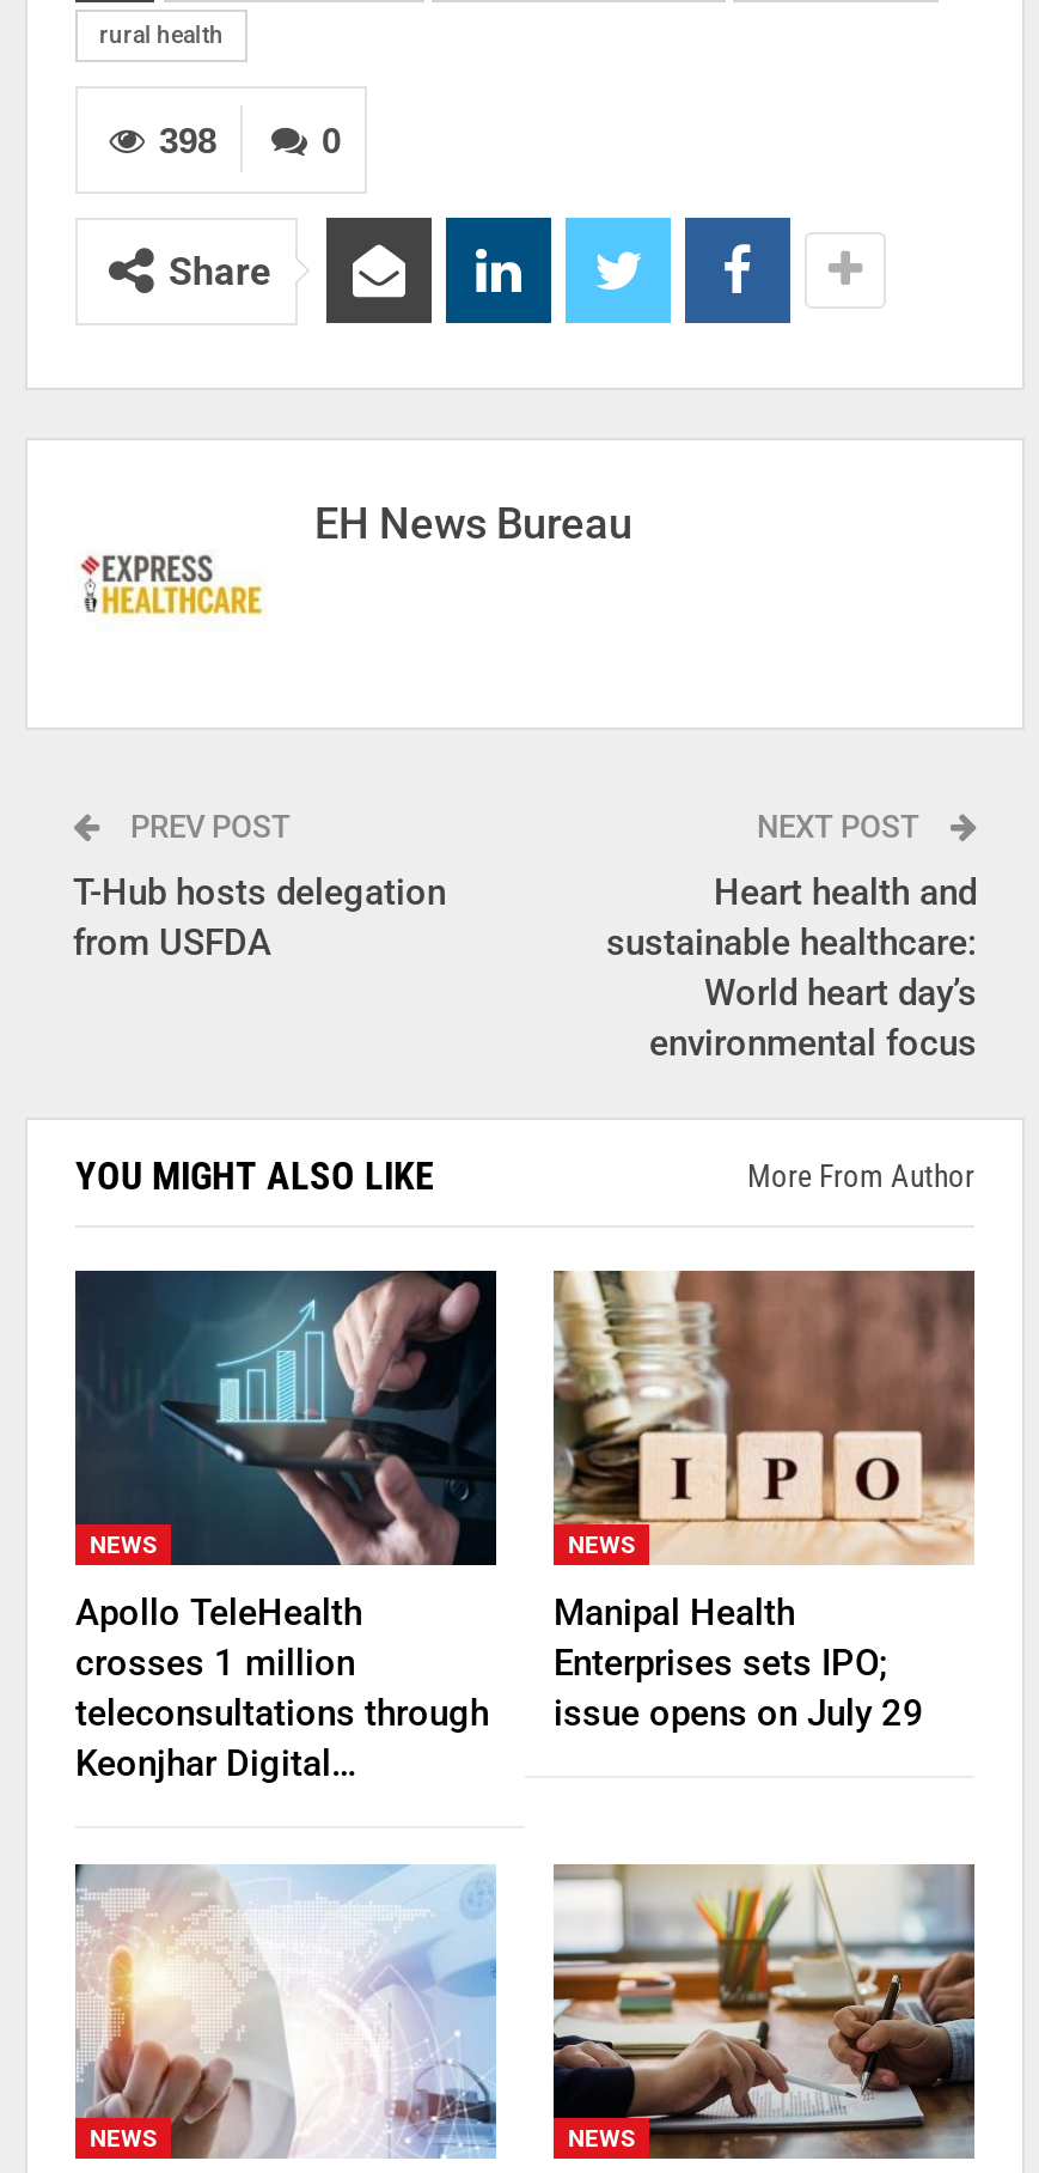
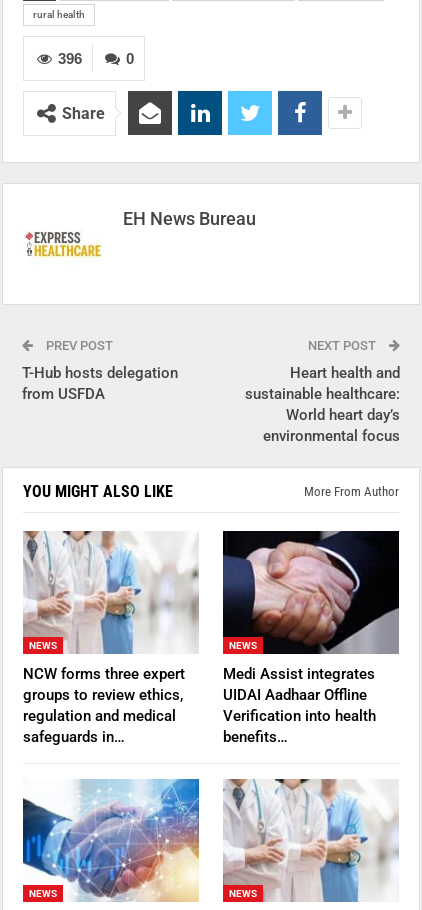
- 398
+ 396

- [image]
- Apollo TeleHealth
- crosses 1 million
- teleconsultations through
- Keonjhar Digital…
+ [image]
+ NCW forms three expert
+ groups to review ethics,
+ regulation and medical
+ safeguards in…

- [image]
- Manipal Health
- Enterprises sets IPO;
- issue opens on July 29
+ [image]
+ Medi Assist integrates
+ UIDAI Aadhaar Offline
+ Verification into health
+ benefits…

- [image]
+ [image]

- [image]
+ [image]
